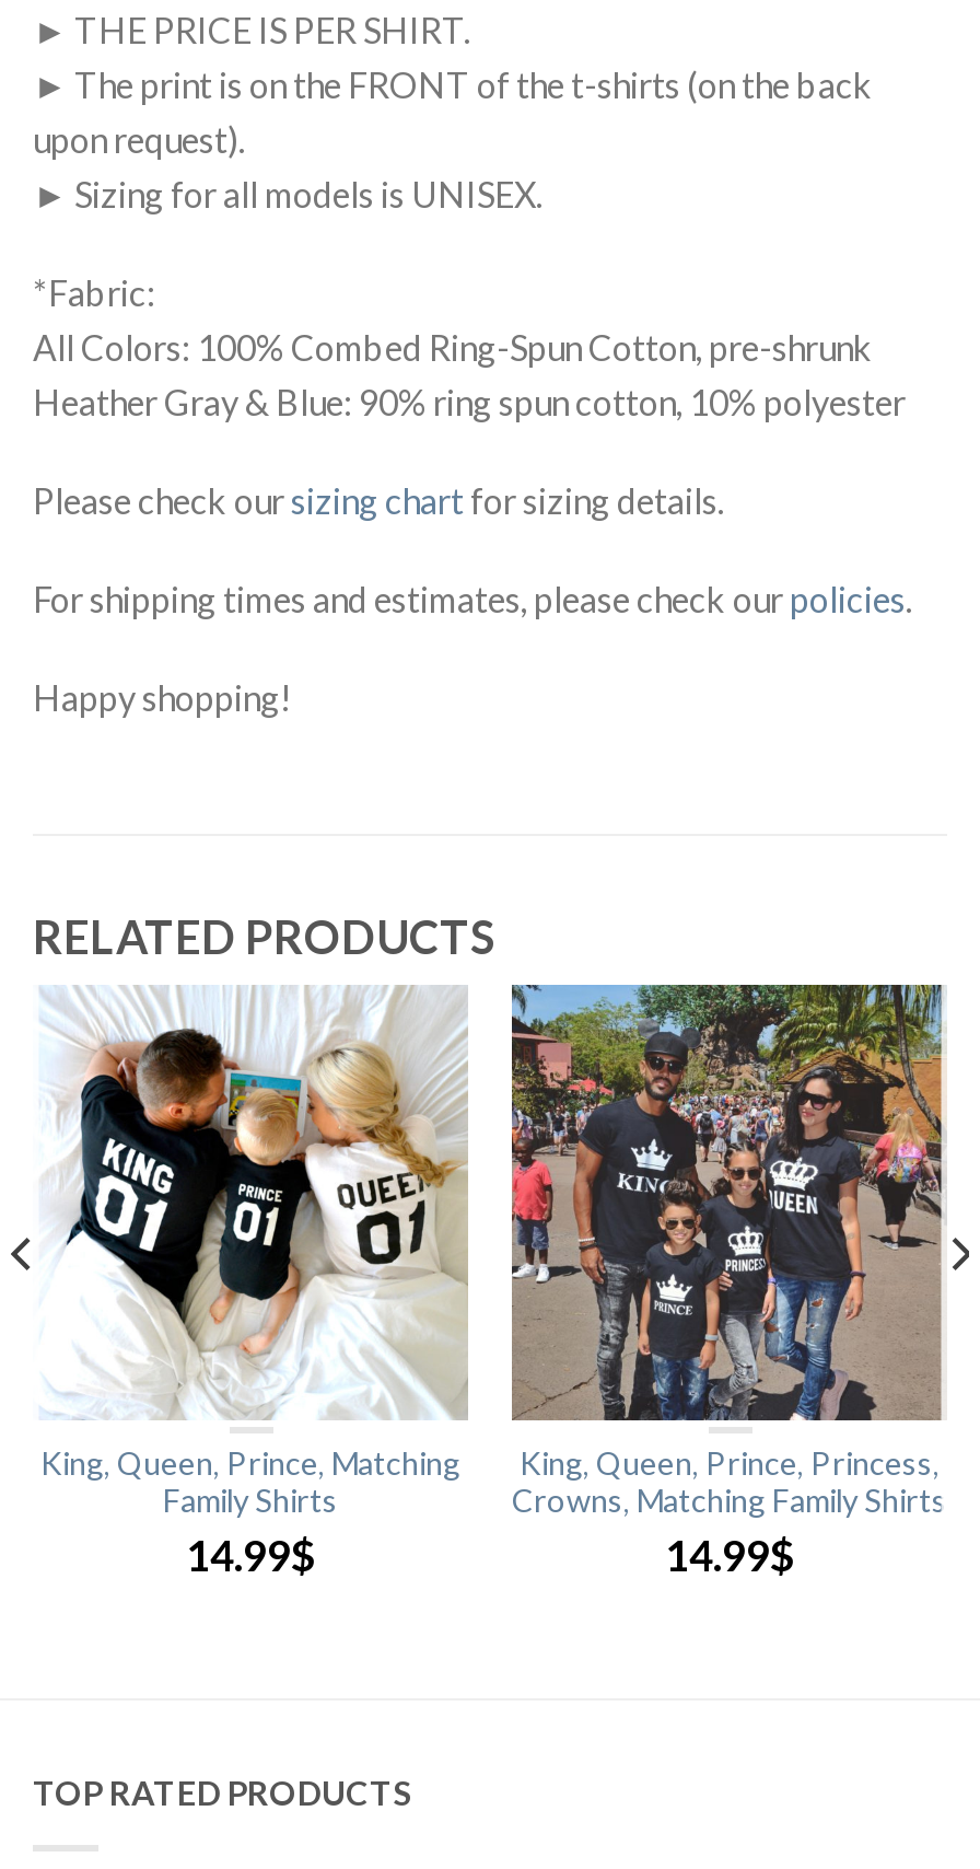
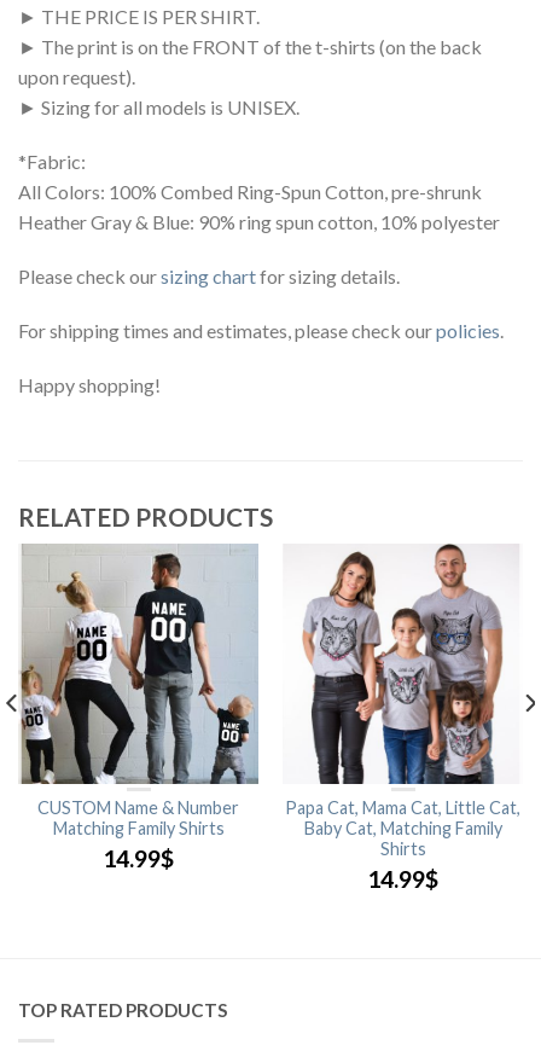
- [image]
- King, Queen, Prince, Matching
- Family Shirts
+ [image]
+ CUSTOM Name & Number
+ Matching Family Shirts

- [image]
- King, Queen, Prince, Princess,
- Crowns, Matching Family Shirts
+ [image]
+ Papa Cat, Mama Cat, Little Cat,
+ Baby Cat, Matching Family
+ Shirts
